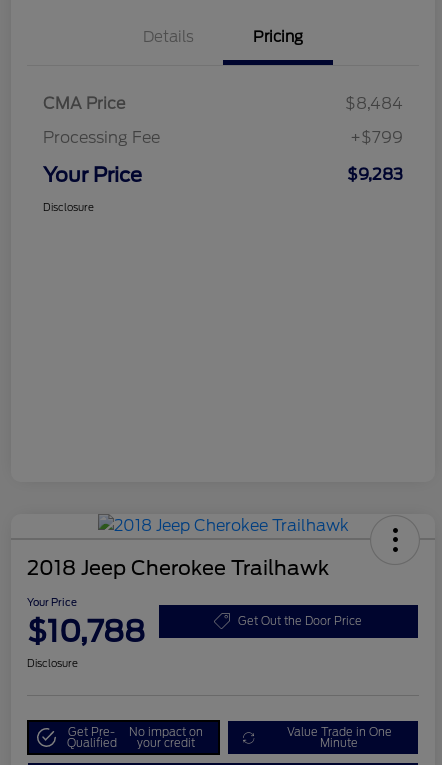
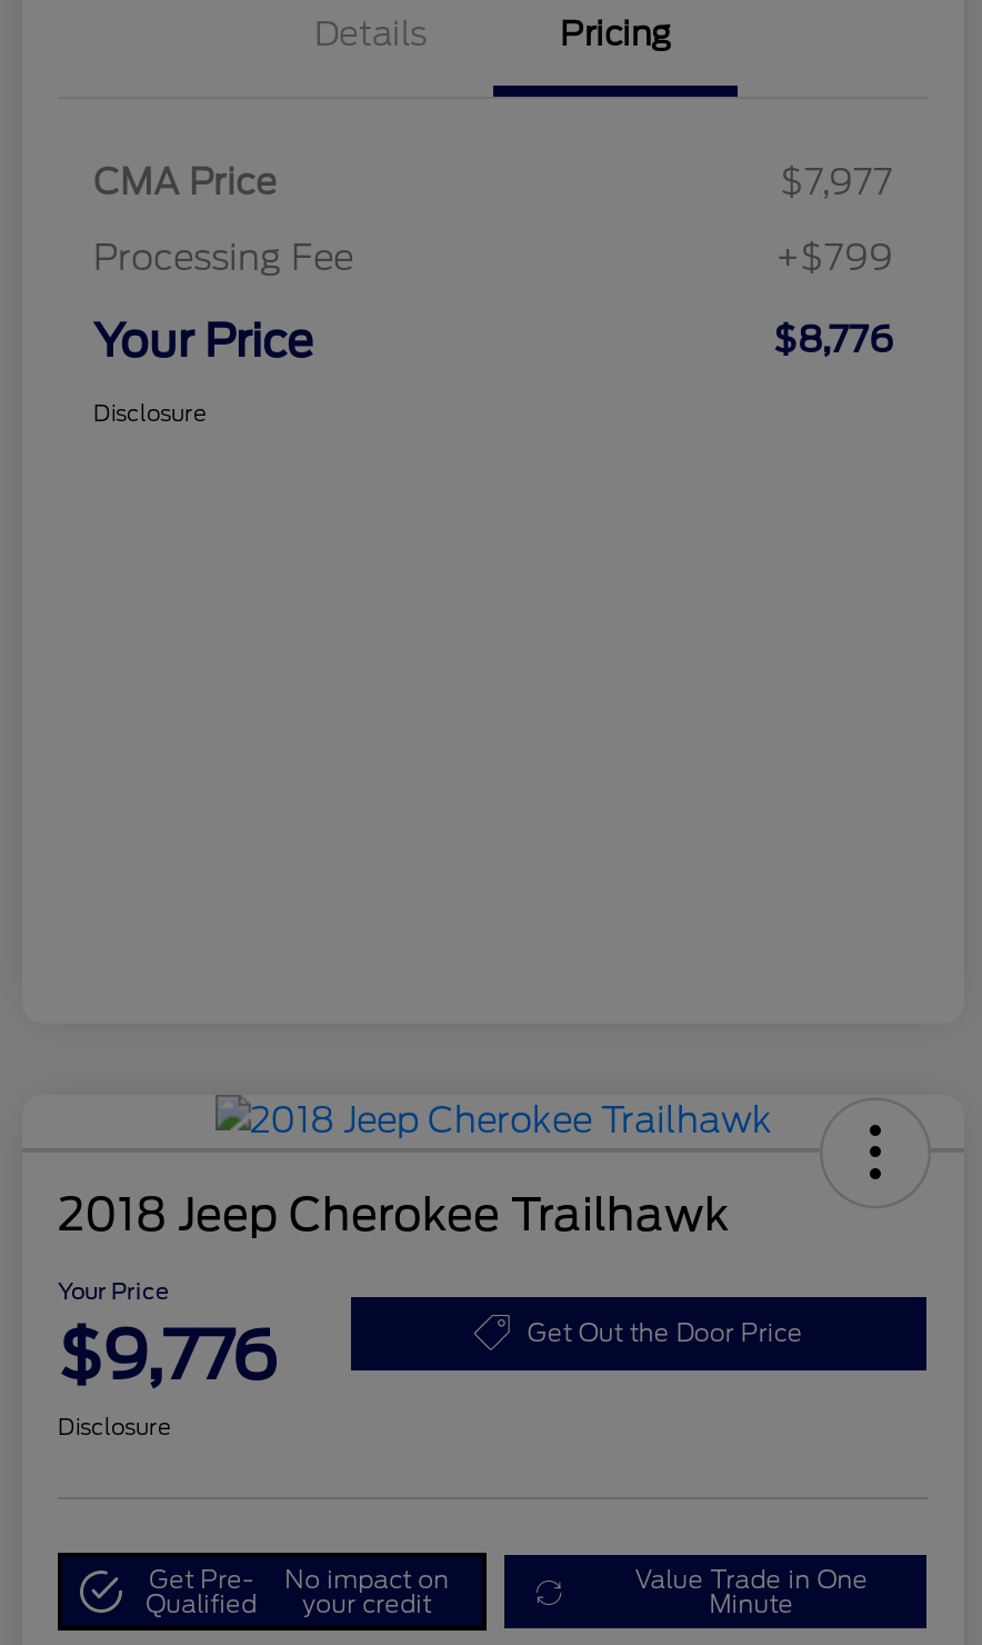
- $8,484
+ $7,977

- $9,283
+ $8,776

- $10,788
+ $9,776
